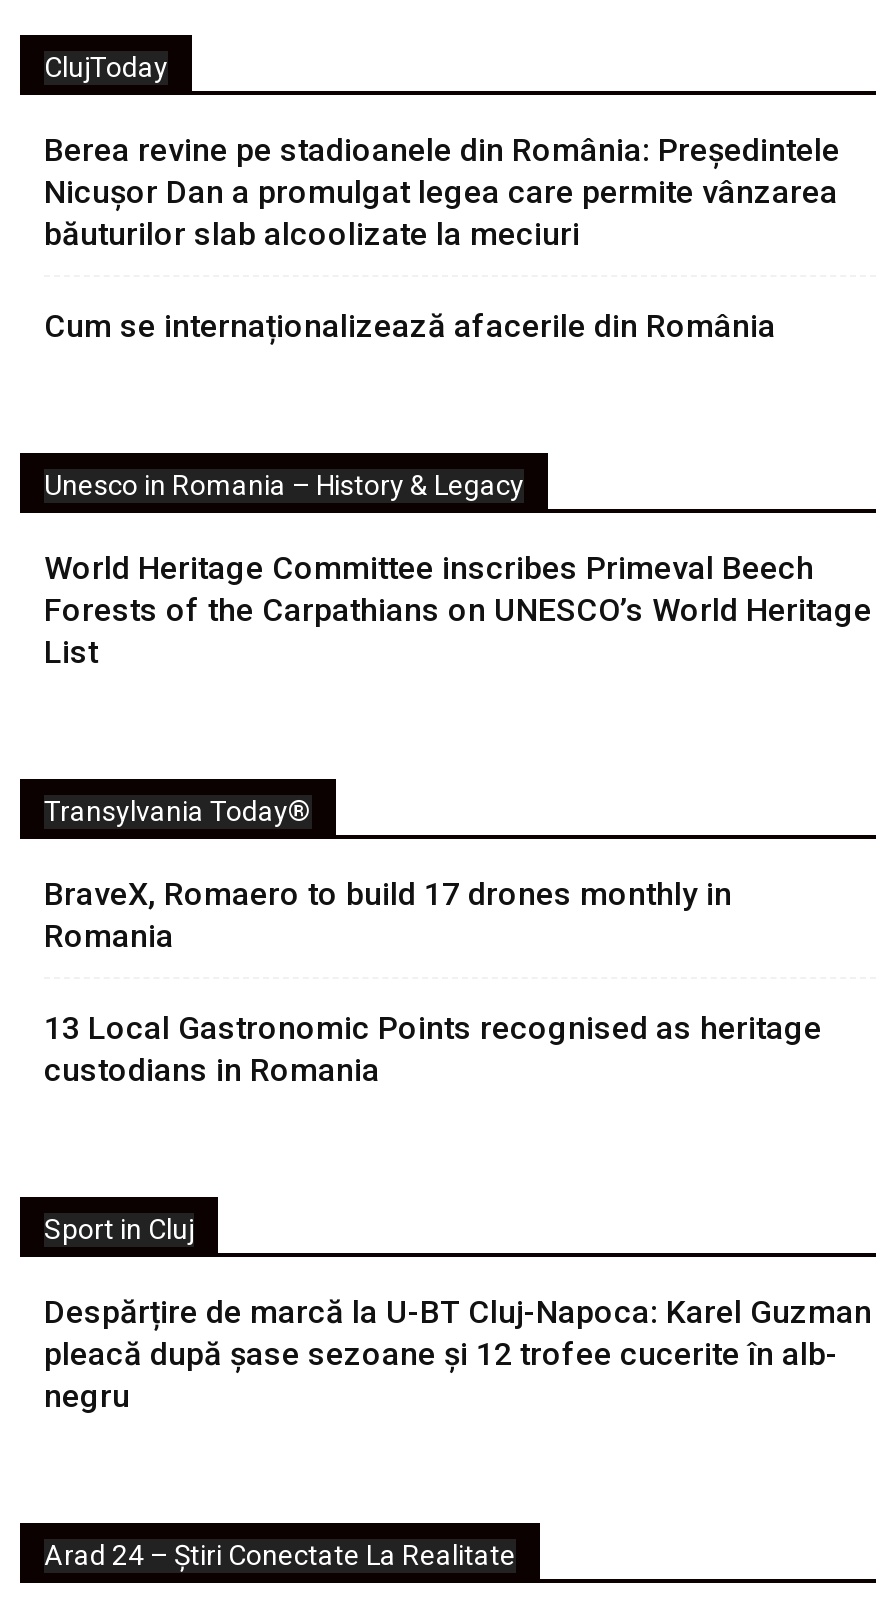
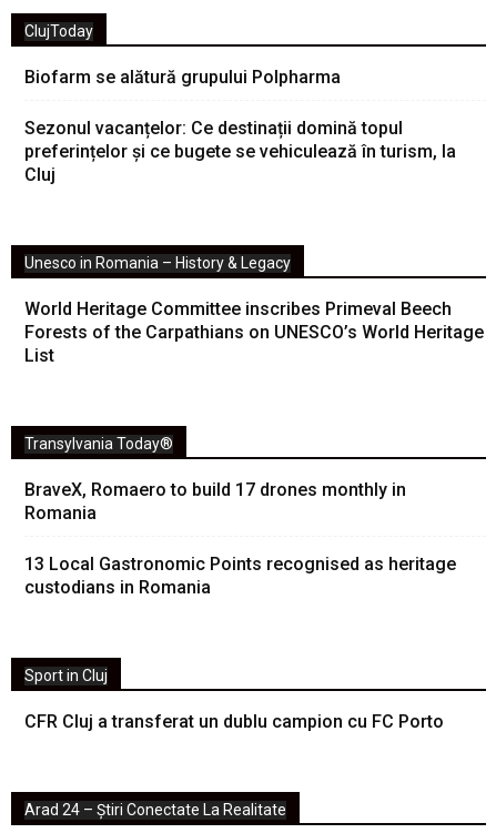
- Berea revine pe stadioanele din România: Președintele
- Nicușor Dan a promulgat legea care permite vânzarea
- băuturilor slab alcoolizate la meciuri
+ Biofarm se alătură grupului Polpharma

- Cum se internaționalizează afacerile din România
+ Sezonul vacanțelor: Ce destinații domină topul
+ preferințelor și ce bugete se vehiculează în turism, la
+ Cluj

- Despărțire de marcă la U-BT Cluj-Napoca: Karel Guzman
- pleacă după șase sezoane și 12 trofee cucerite în alb-
- negru
+ CFR Cluj a transferat un dublu campion cu FC Porto
